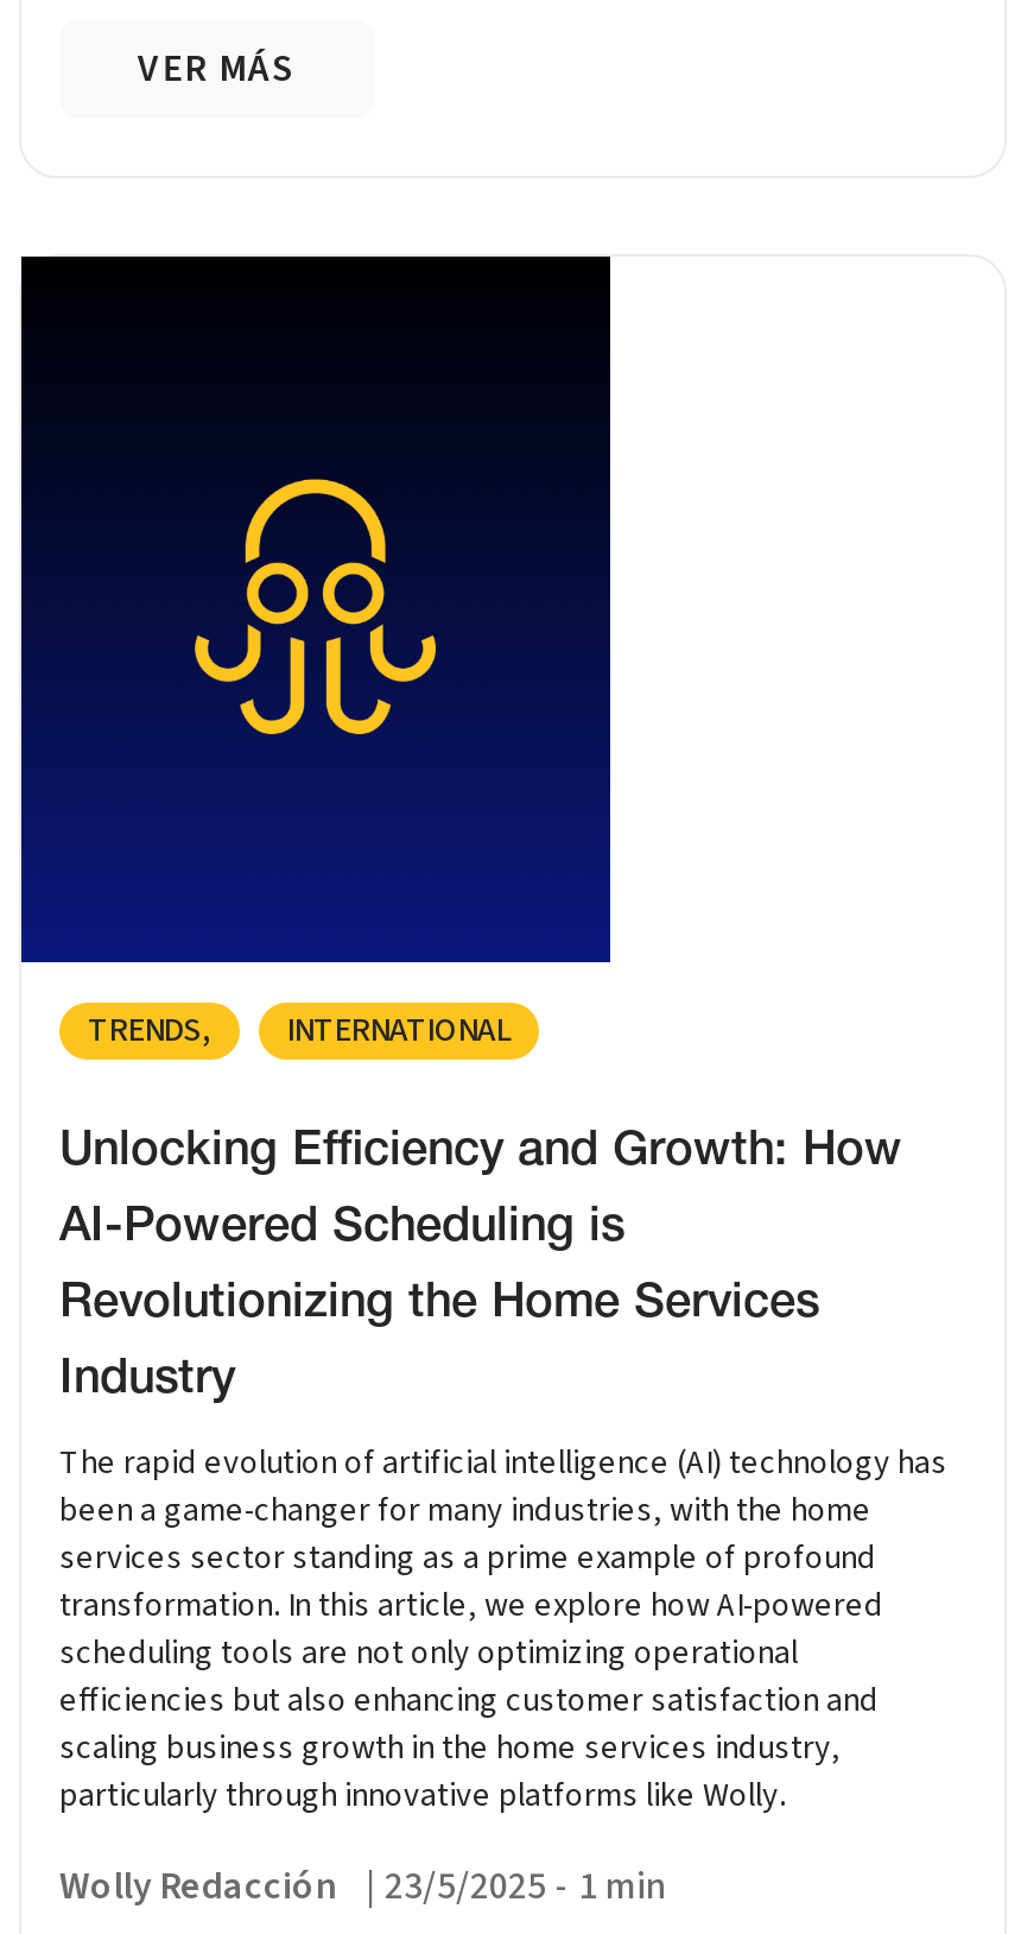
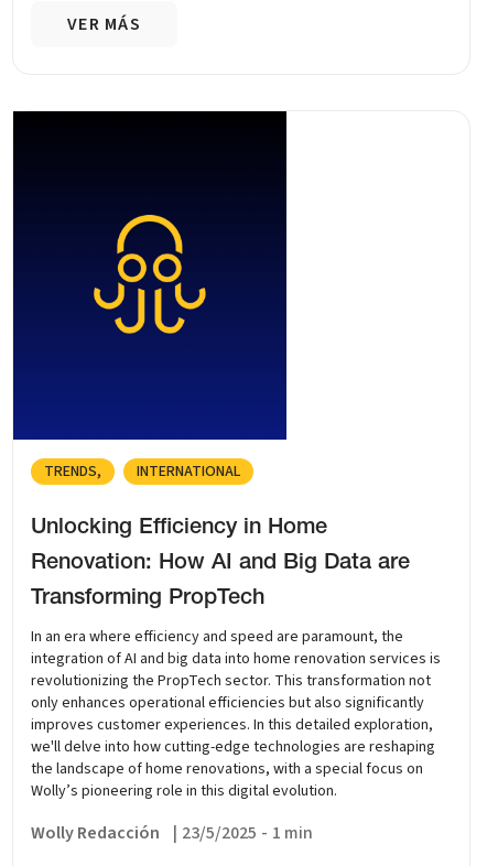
- Unlocking Efficiency and Growth: How
- AI-Powered Scheduling is
- Revolutionizing the Home Services
- Industry
- The rapid evolution of artificial intelligence (AI) technology has
- been a game-changer for many industries, with the home
- services sector standing as a prime example of profound
- transformation. In this article, we explore how AI-powered
- scheduling tools are not only optimizing operational
- efficiencies but also enhancing customer satisfaction and
- scaling business growth in the home services industry,
- particularly through innovative platforms like Wolly.
+ Unlocking Efficiency in Home
+ Renovation: How AI and Big Data are
+ Transforming PropTech
+ In an era where efficiency and speed are paramount, the
+ integration of AI and big data into home renovation services is
+ revolutionizing the PropTech sector. This transformation not
+ only enhances operational efficiencies but also significantly
+ improves customer experiences. In this detailed exploration,
+ we'll delve into how cutting-edge technologies are reshaping
+ the landscape of home renovations, with a special focus on
+ Wolly’s pioneering role in this digital evolution.
